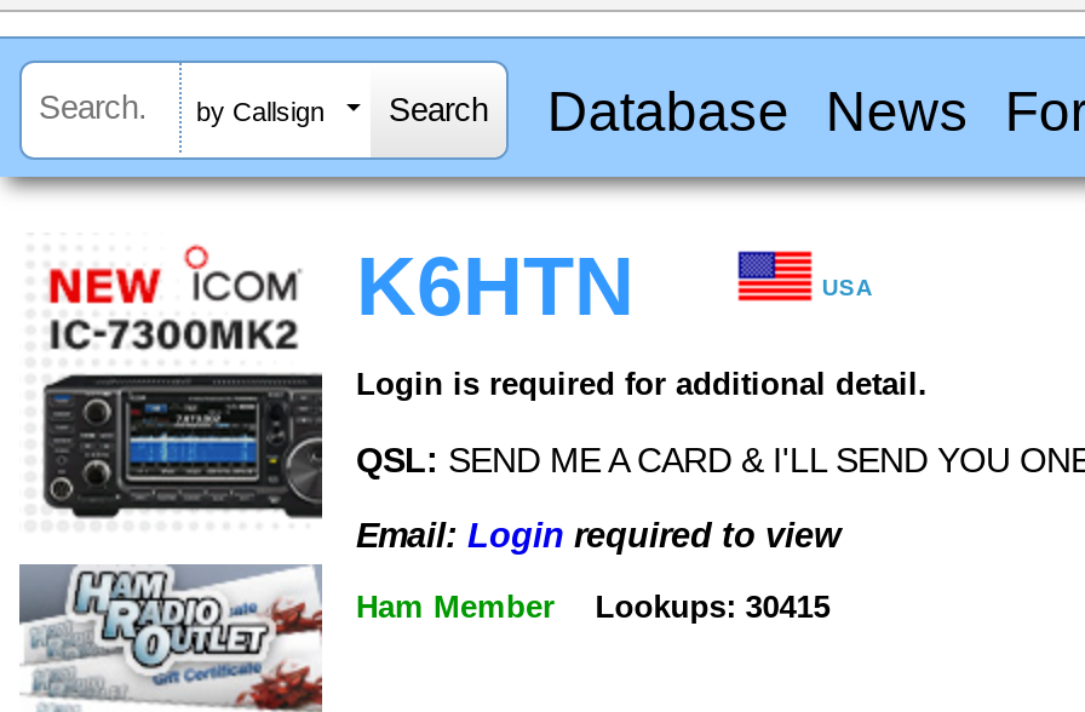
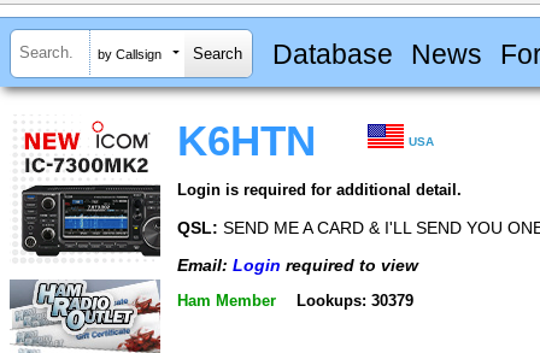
- Ham Member Lookups: 30415
+ Ham Member Lookups: 30379
